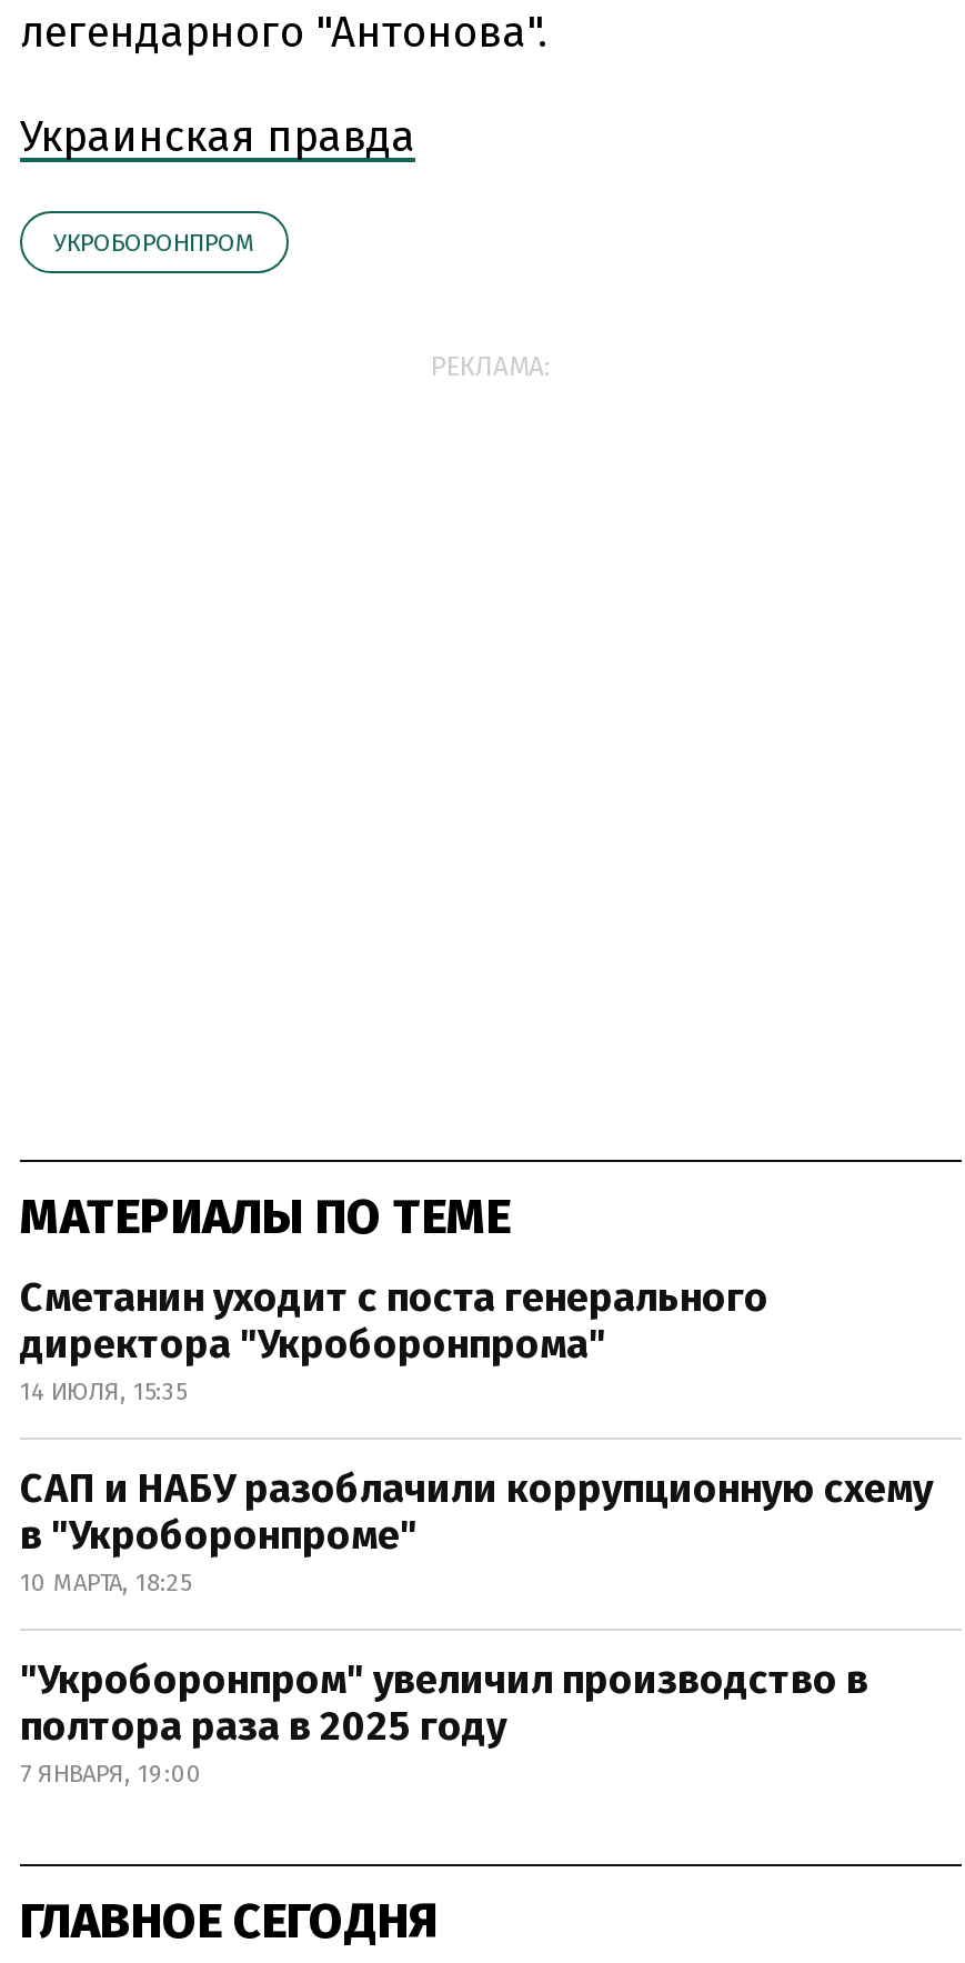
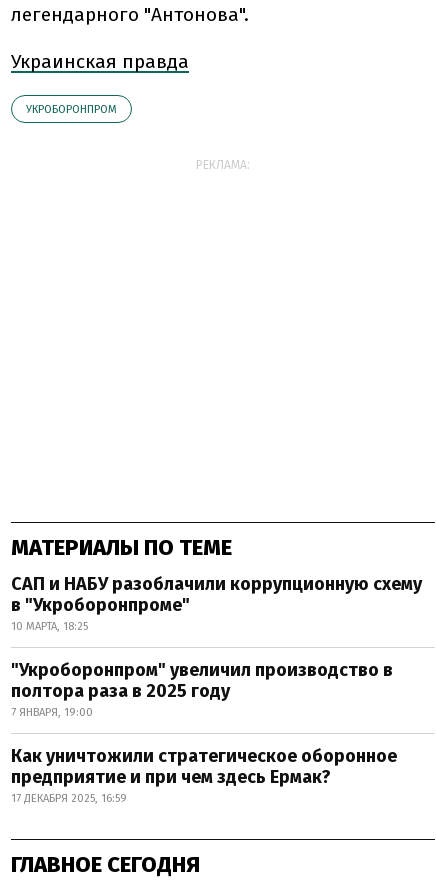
- Сметанин уходит с поста генерального
- директора "Укроборонпрома"
- 14 ИЮЛЯ, 15:35

moved up: САП и НАБУ разоблачили коррупционную схему | в "Укроборонпроме" | 10 МАРТА, 18:25 | "Укроборонпром" увеличил производство в | полтора раза в 2025 году | 7 ЯНВАРЯ, 19:00

+ Как уничтожили стратегическое оборонное
+ предприятие и при чем здесь Ермак?
+ 17 ДЕКАБРЯ 2025, 16:59
